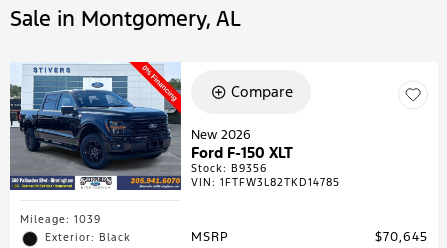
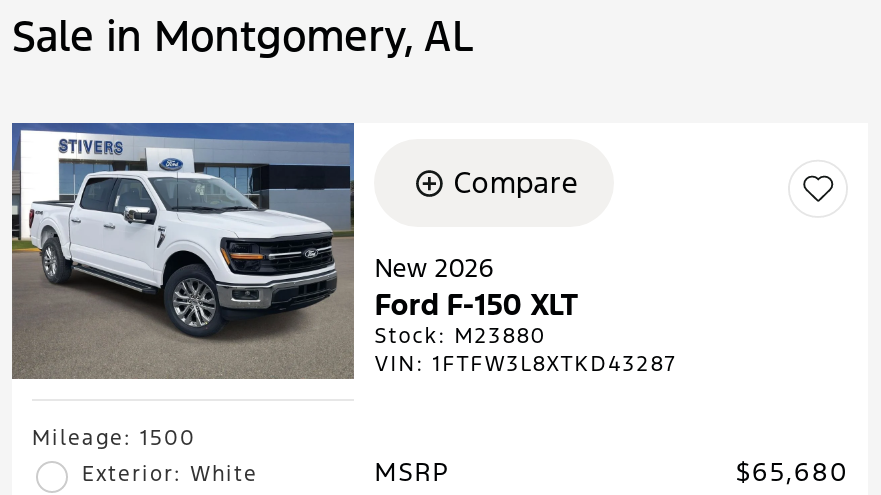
- [image]
- Stock: B9356
+ [image]
+ Stock: M23880

- VIN: 1FTFW3L82TKD14785
+ VIN: 1FTFW3L8XTKD43287

- Mileage: 1039
- Exterior: Black
+ Mileage: 1500
+ Exterior: White

- $70,645
+ $65,680
